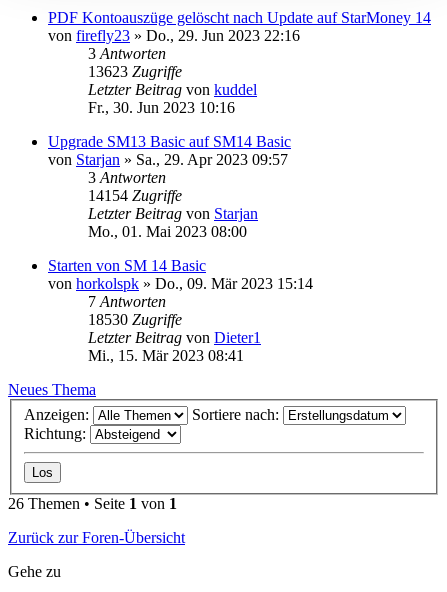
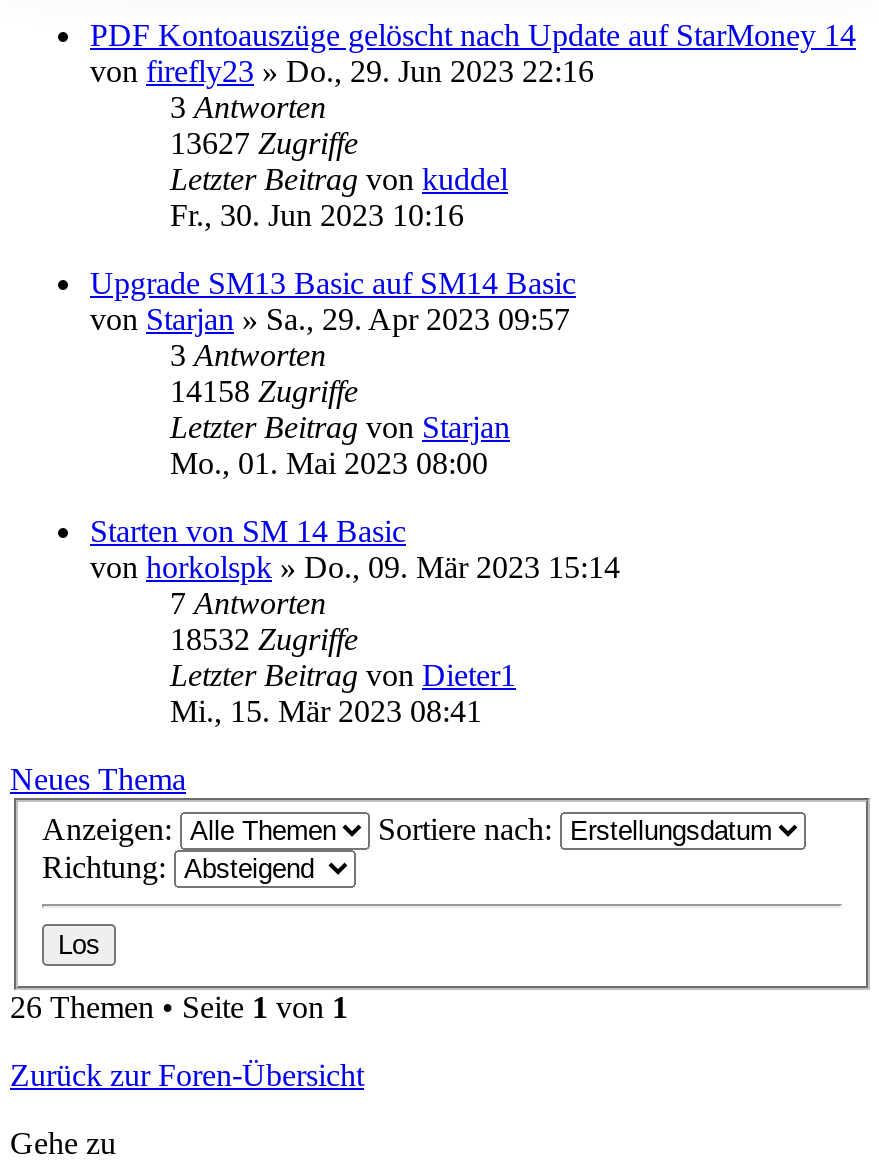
- 13623 Zugriffe
+ 13627 Zugriffe

- 14154 Zugriffe
+ 14158 Zugriffe

- 18530 Zugriffe
+ 18532 Zugriffe
